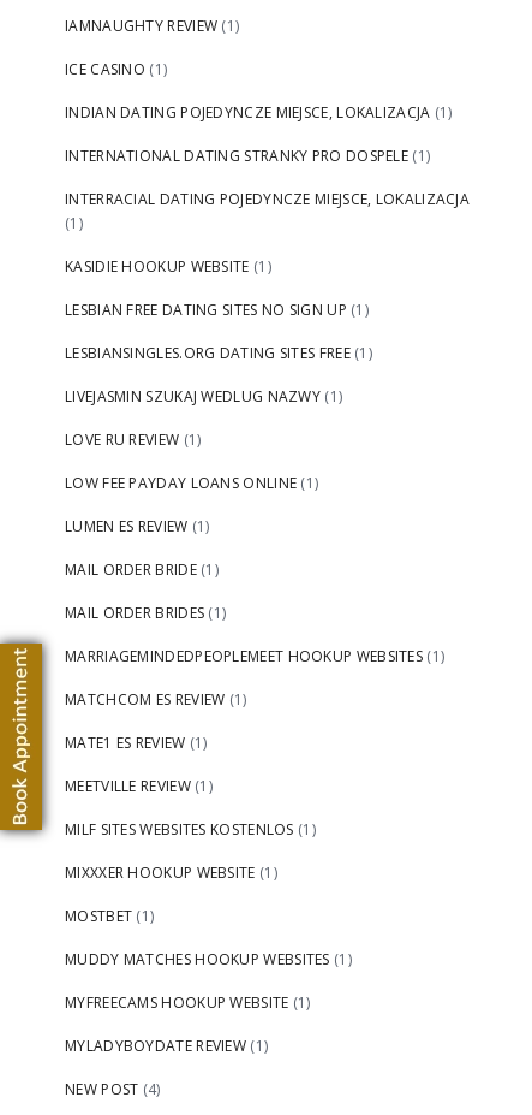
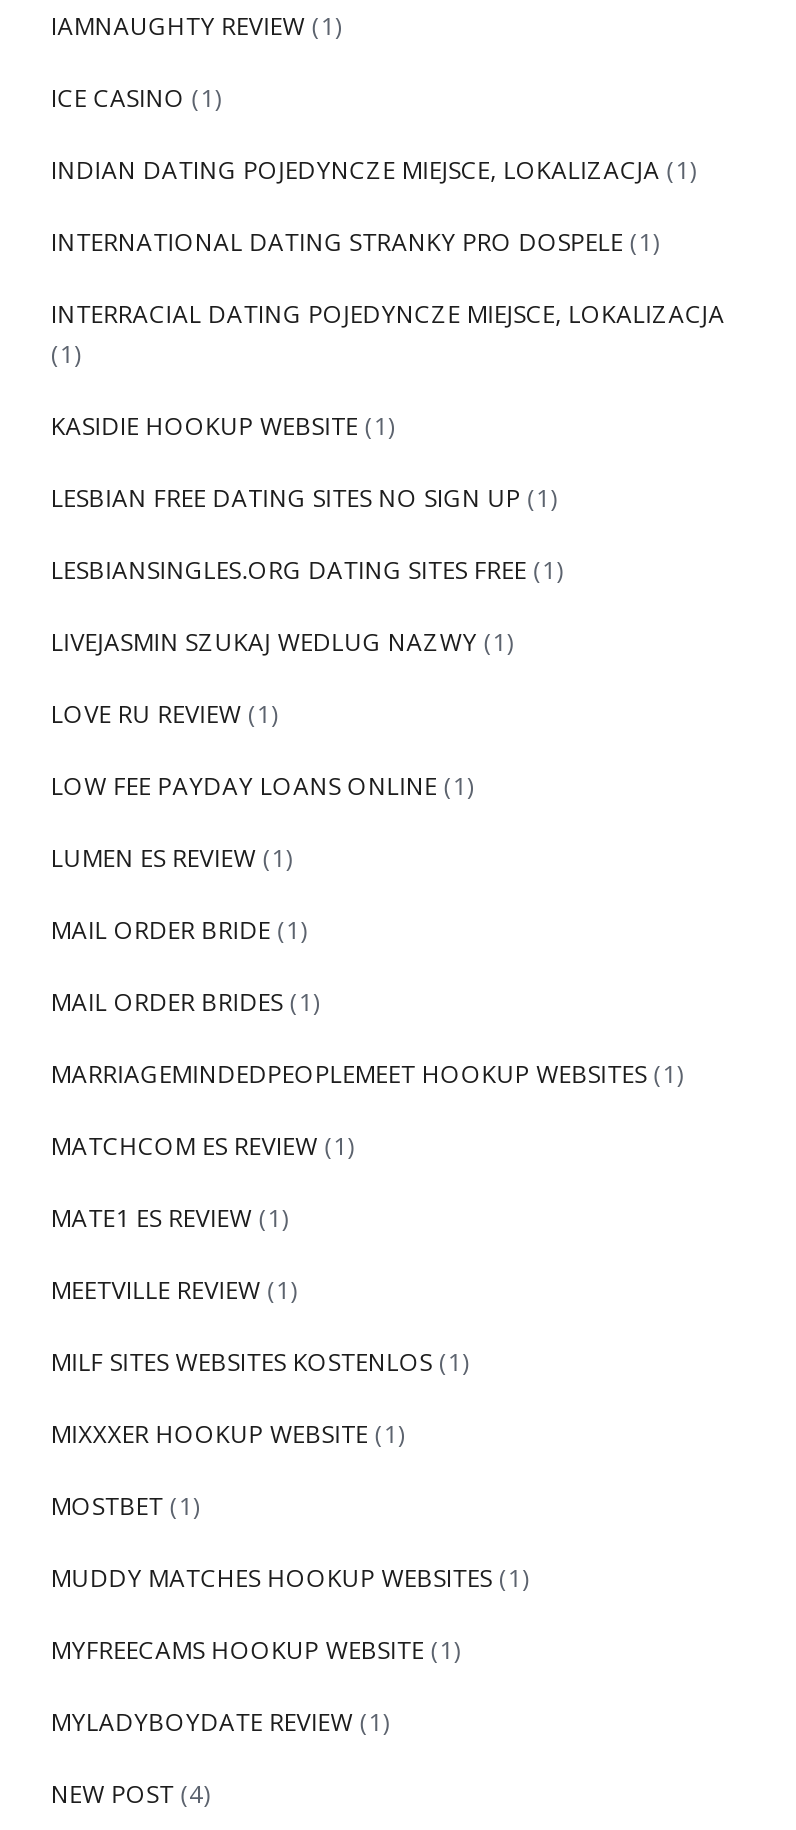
- [image]
